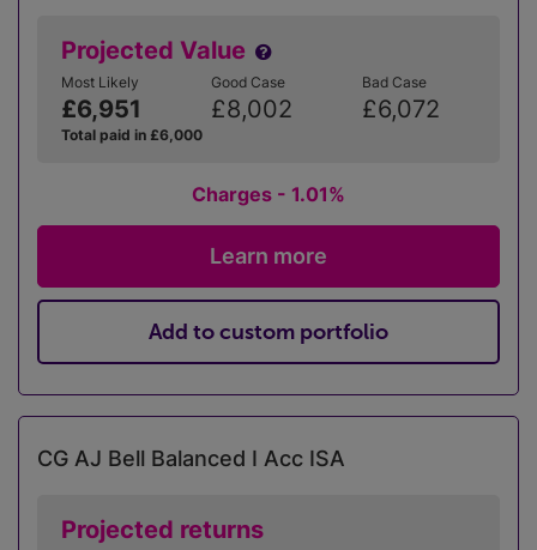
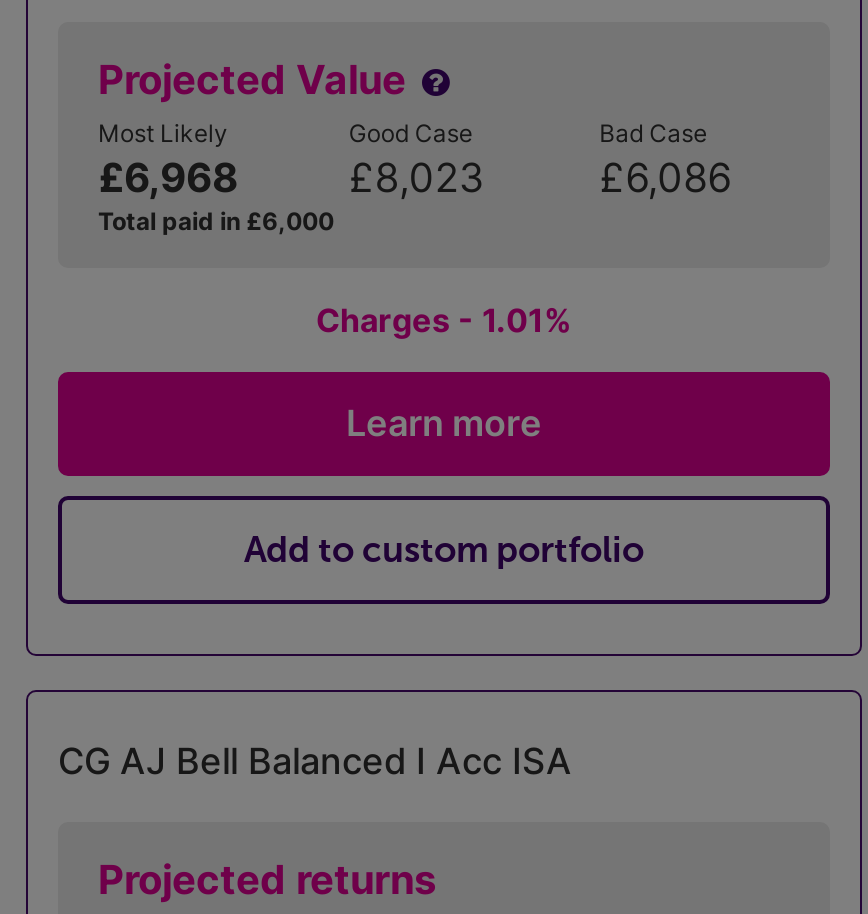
- £6,951
+ £6,968

- £8,002
+ £8,023

- £6,072
+ £6,086
